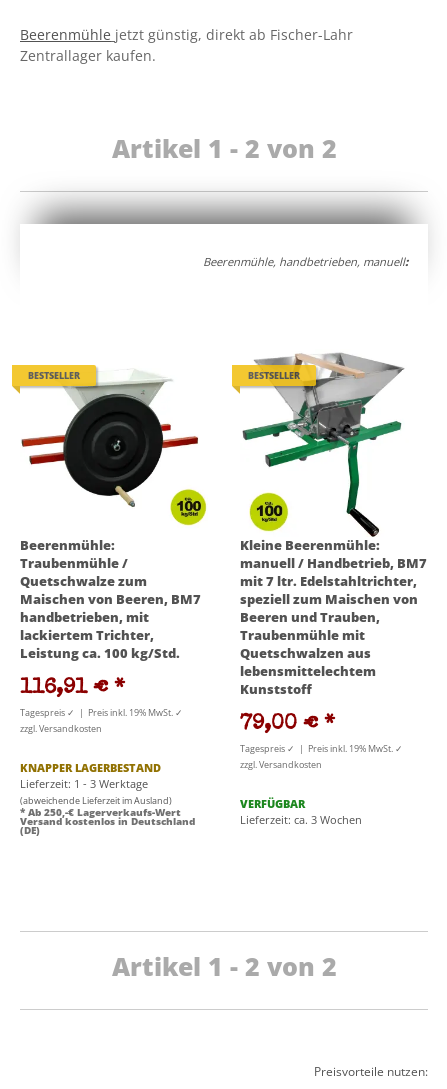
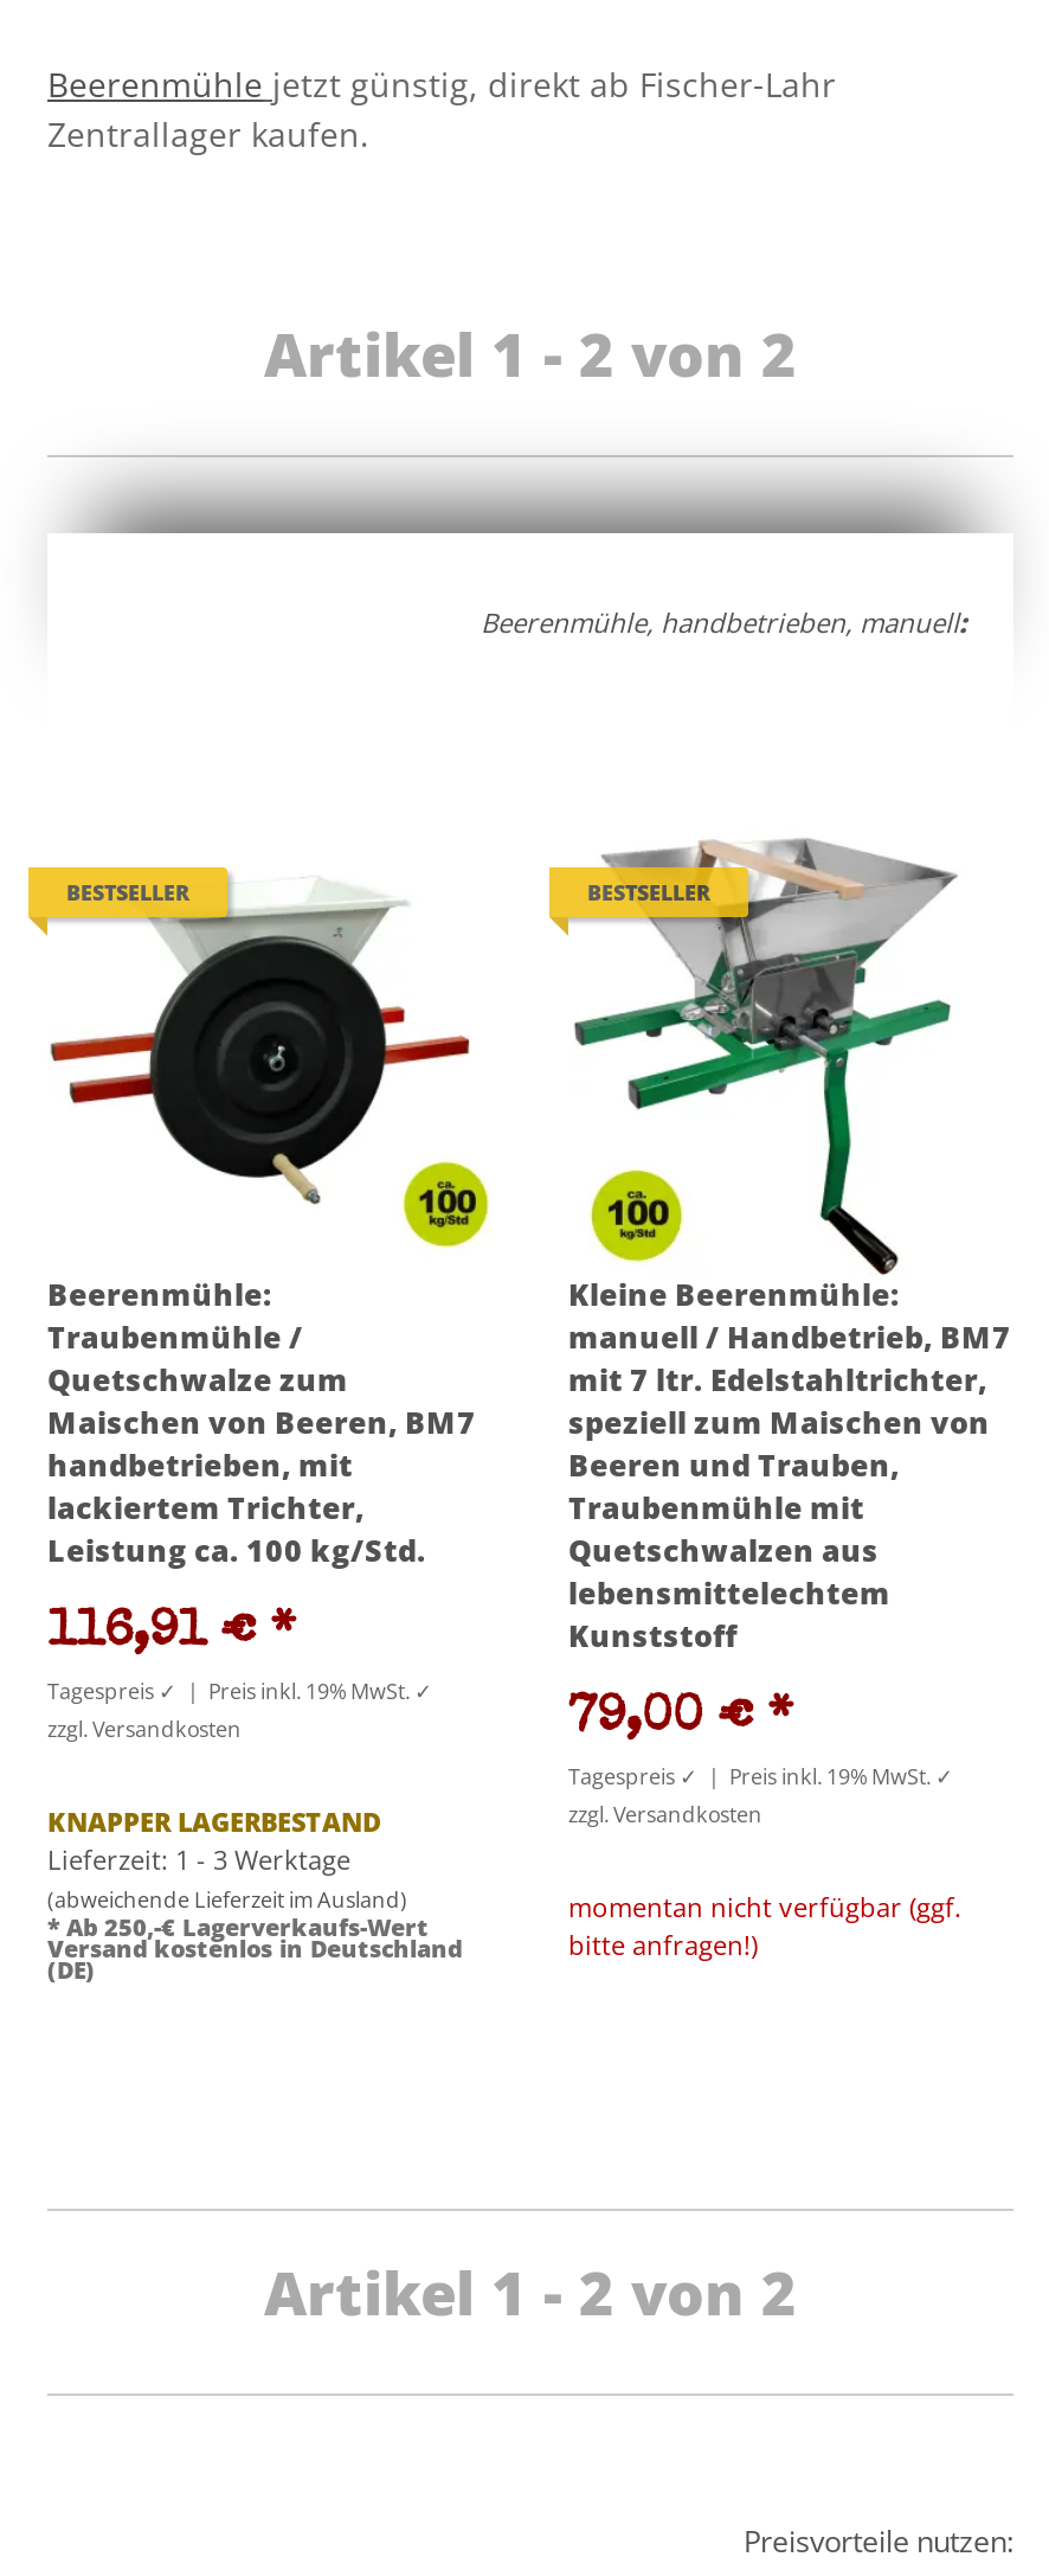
- VERFÜGBAR
- Lieferzeit: ca. 3 Wochen
+ momentan nicht verfügbar (ggf.
+ bitte anfragen!)
